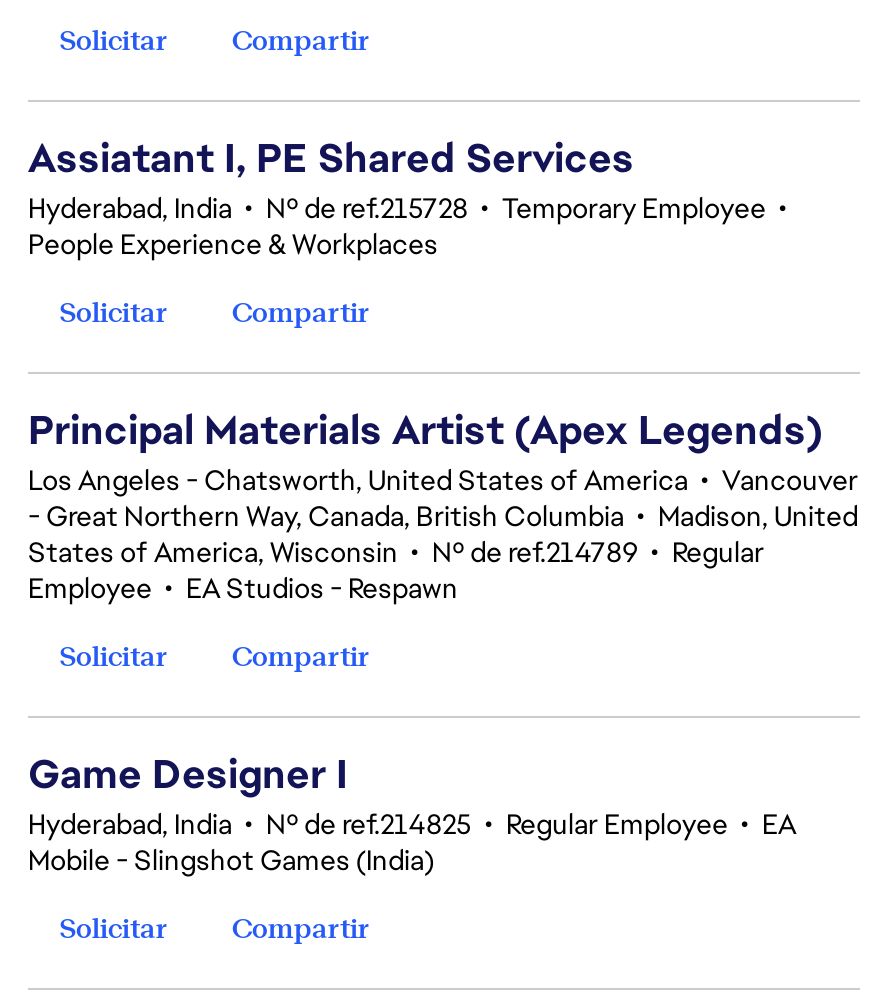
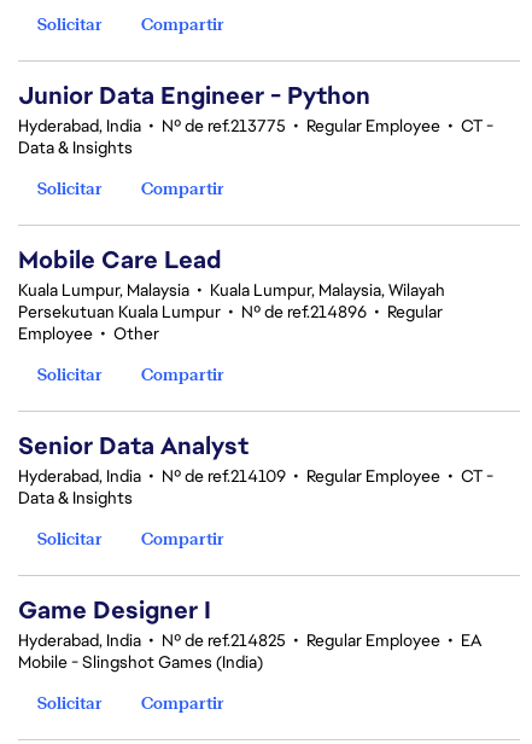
- Assiatant I, PE Shared Services
- Hyderabad, India • Nº de ref.215728 • Temporary Employee •
- People Experience & Workplaces
+ Junior Data Engineer - Python
+ Hyderabad, India • Nº de ref.213775 • Regular Employee • CT -
+ Data & Insights

- Principal Materials Artist (Apex Legends)
- Los Angeles - Chatsworth, United States of America • Vancouver
- - Great Northern Way, Canada, British Columbia • Madison, United
- States of America, Wisconsin • Nº de ref.214789 • Regular
- Employee • EA Studios - Respawn
+ Mobile Care Lead
+ Kuala Lumpur, Malaysia • Kuala Lumpur, Malaysia, Wilayah
+ Persekutuan Kuala Lumpur • Nº de ref.214896 • Regular
+ Employee • Other
+ Solicitar
+ Compartir
+ Senior Data Analyst
+ Hyderabad, India • Nº de ref.214109 • Regular Employee • CT -
+ Data & Insights
